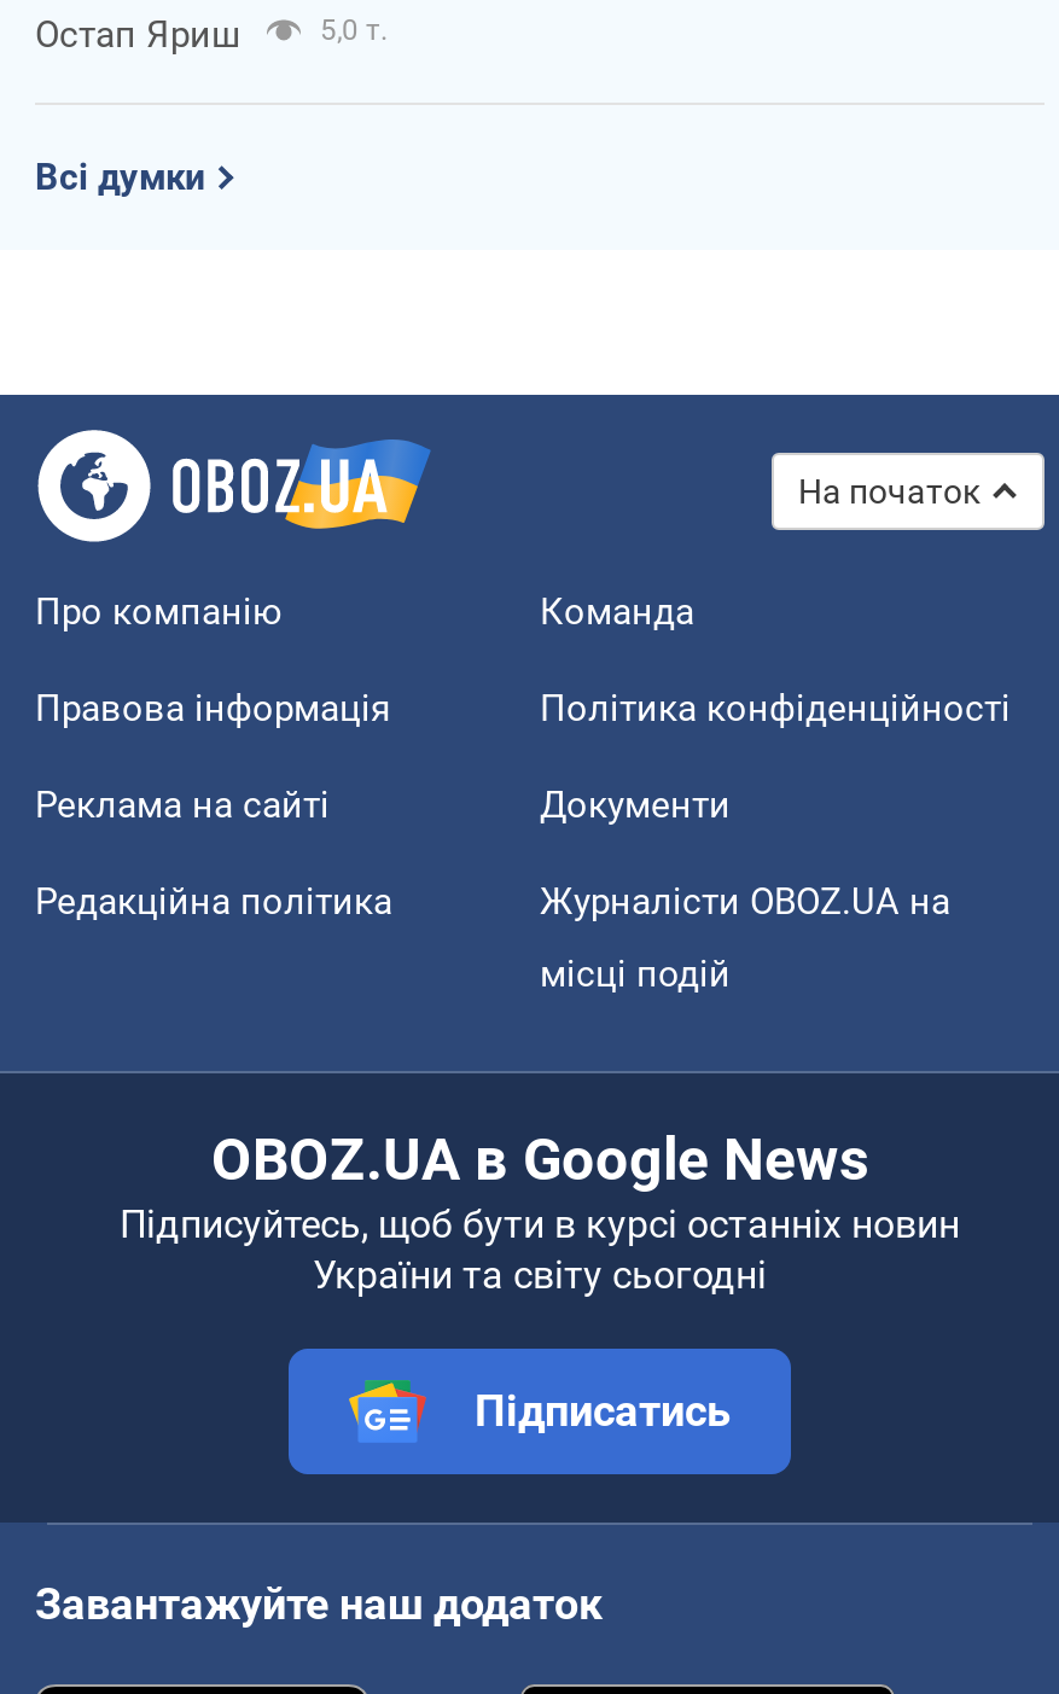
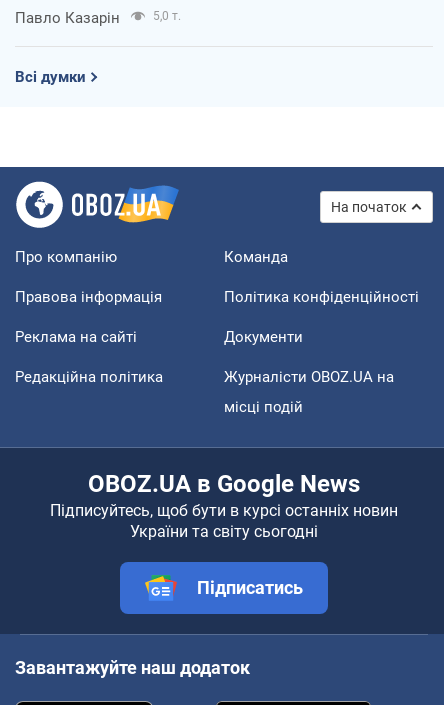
- Остап Яриш
+ Павло Казарін
